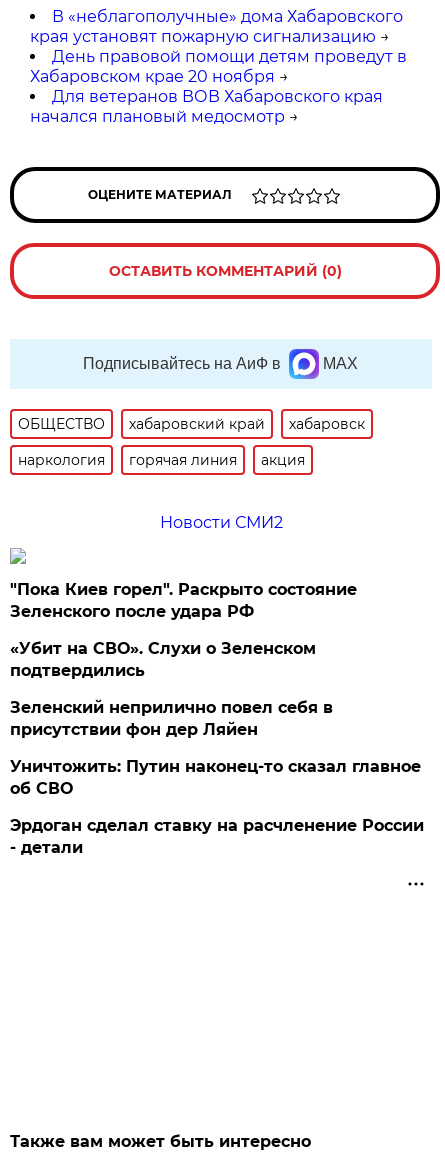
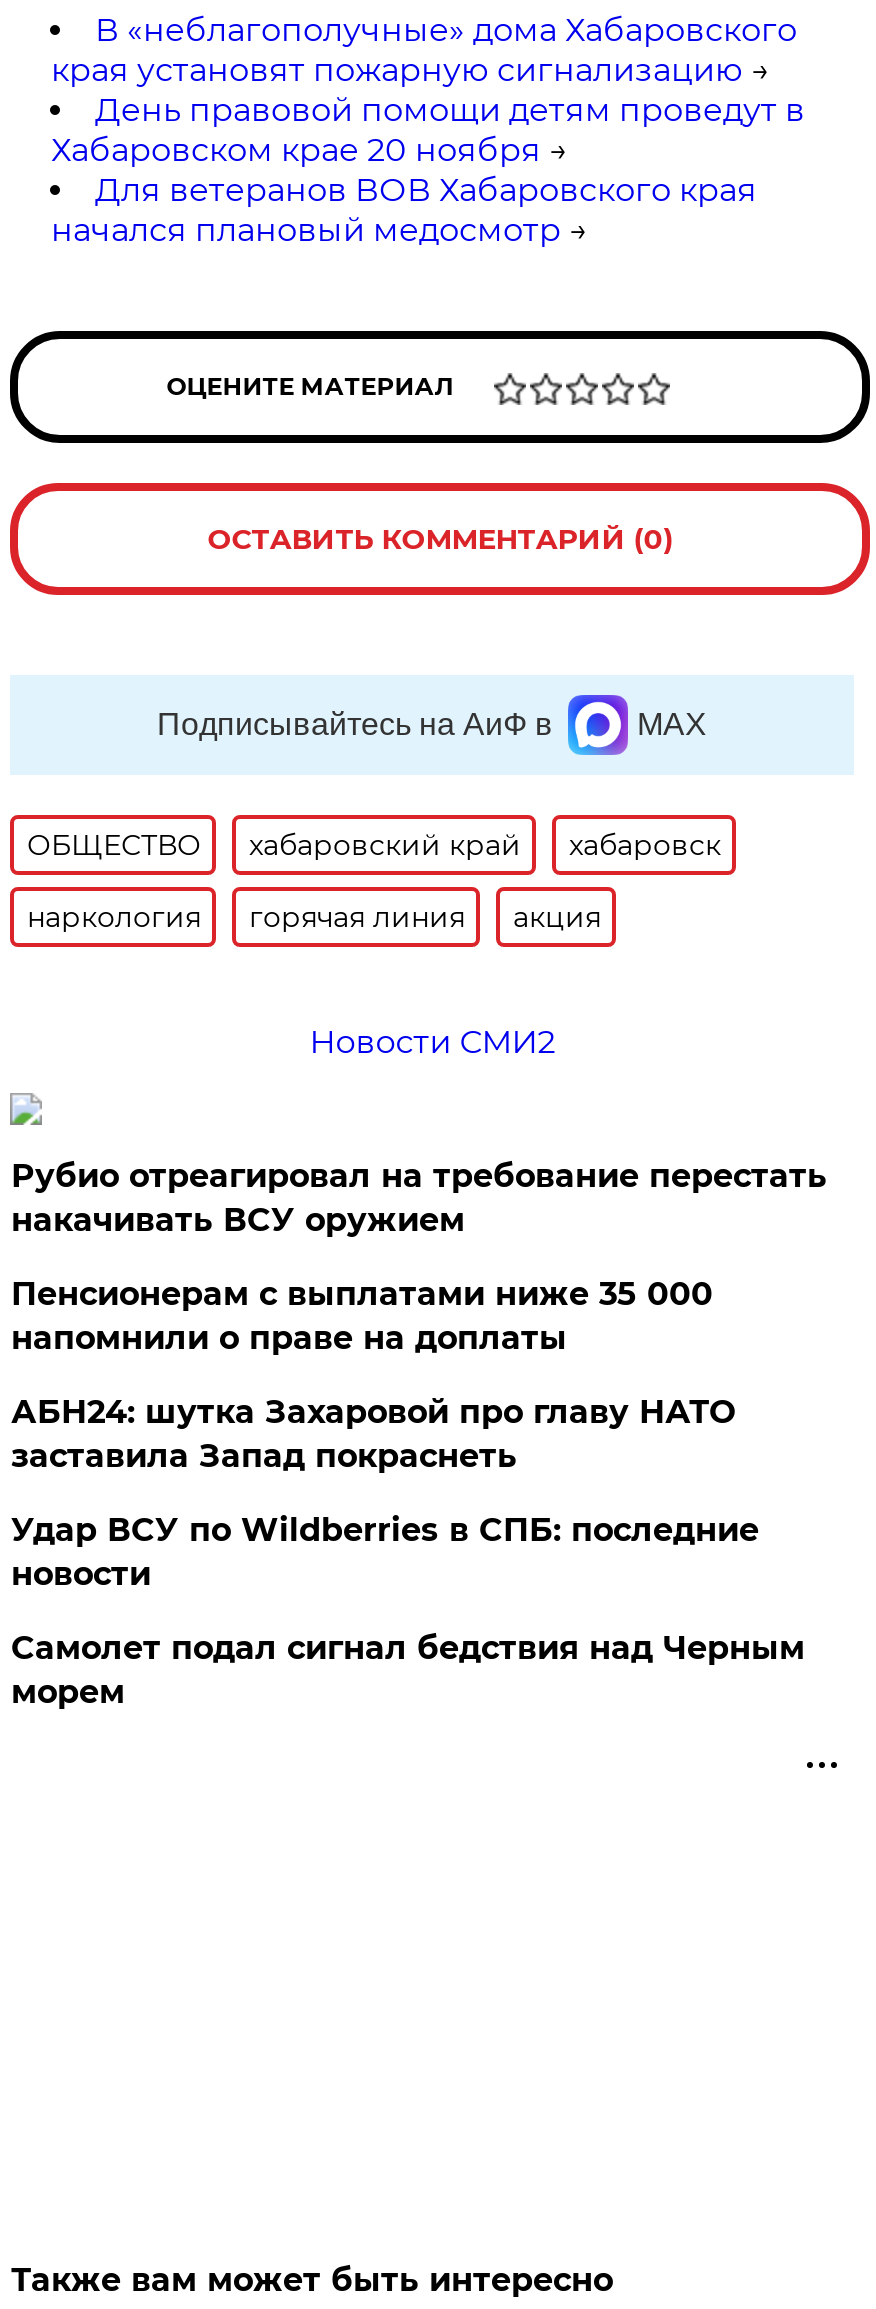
- "Пока Киев горел". Раскрыто состояние
- Зеленского после удара РФ
+ Рубио отреагировал на требование перестать
+ накачивать ВСУ оружием

- «Убит на СВО». Слухи о Зеленском
- подтвердились
+ Пенсионерам с выплатами ниже 35 000
+ напомнили о праве на доплаты

- Зеленский неприлично повел cебя в
- присутствии фон дер Ляйен
+ АБН24: шутка Захаровой про главу НАТО
+ заставила Запад покраснеть

- Уничтожить: Путин наконец-то сказал главное
- об СВО
+ Удар ВСУ по Wildberries в СПБ: последние
+ новости

- Эрдоган сделал ставку на расчленение России
- - детали
+ Самолет подал сигнал бедствия над Черным
+ морем
